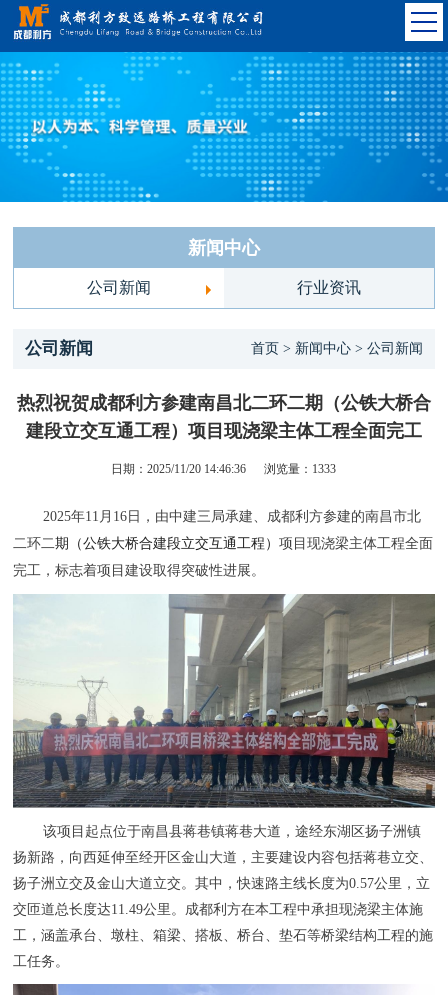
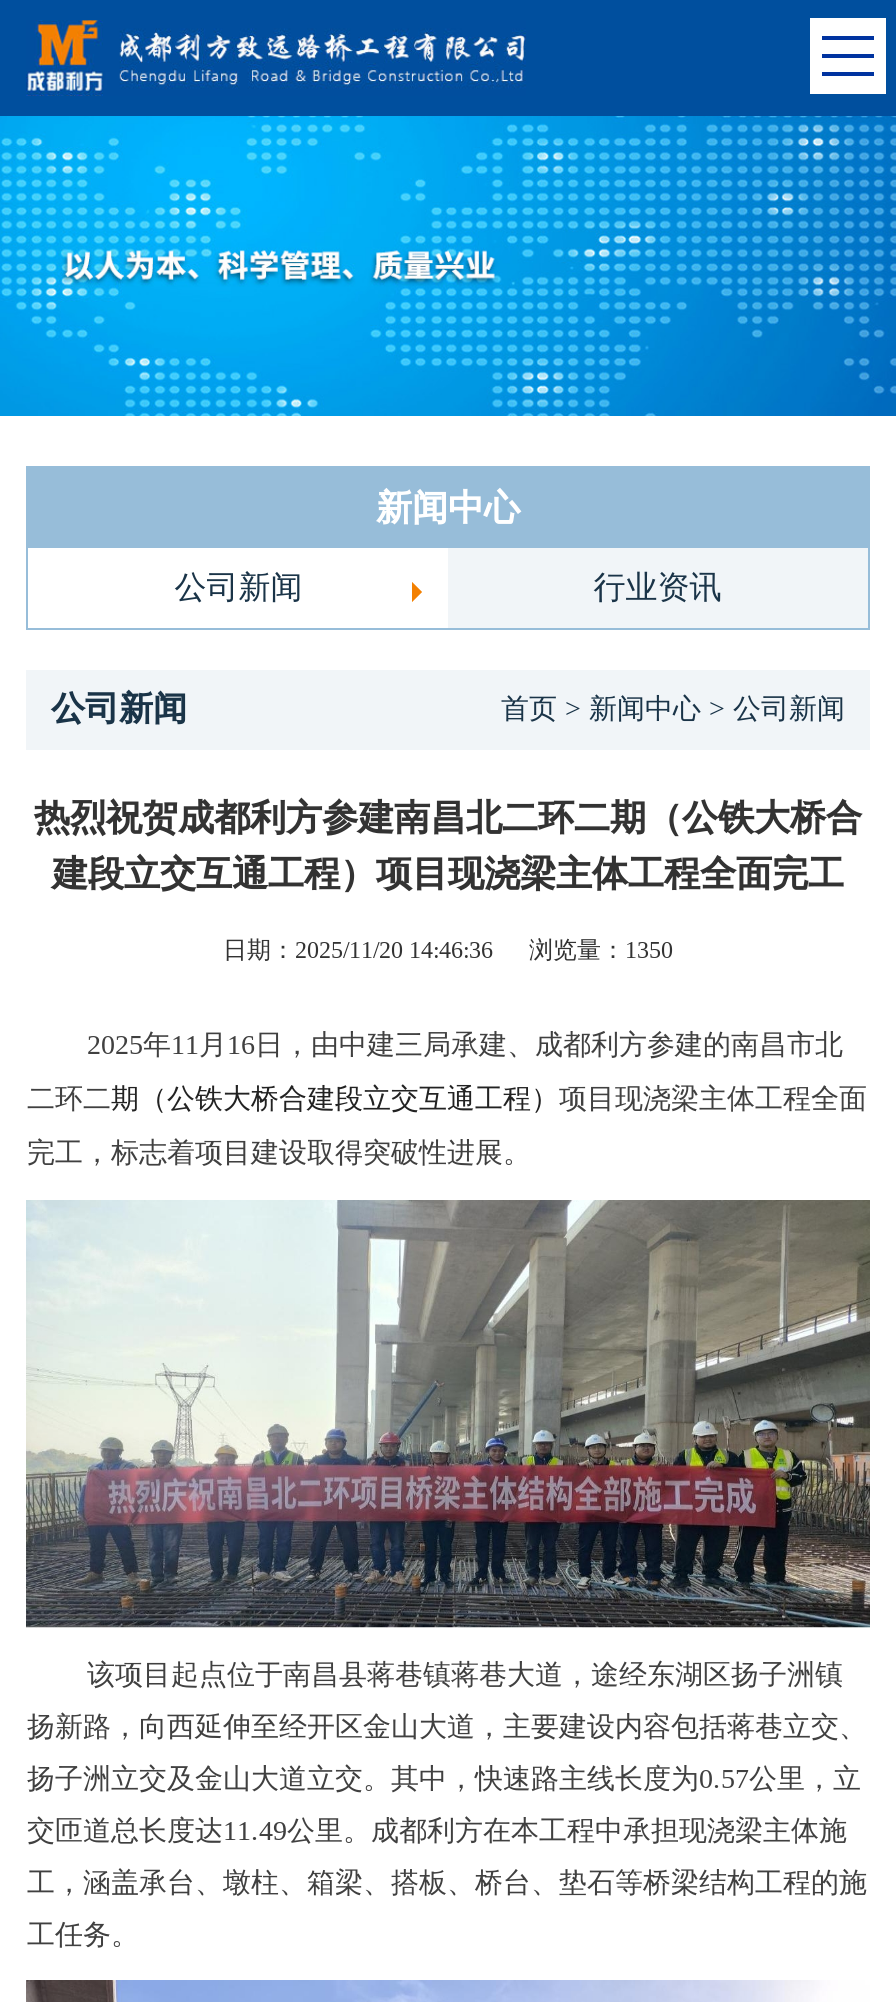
- 日期：2025/11/20 14:46:36 浏览量：1333
+ 日期：2025/11/20 14:46:36 浏览量：1350
